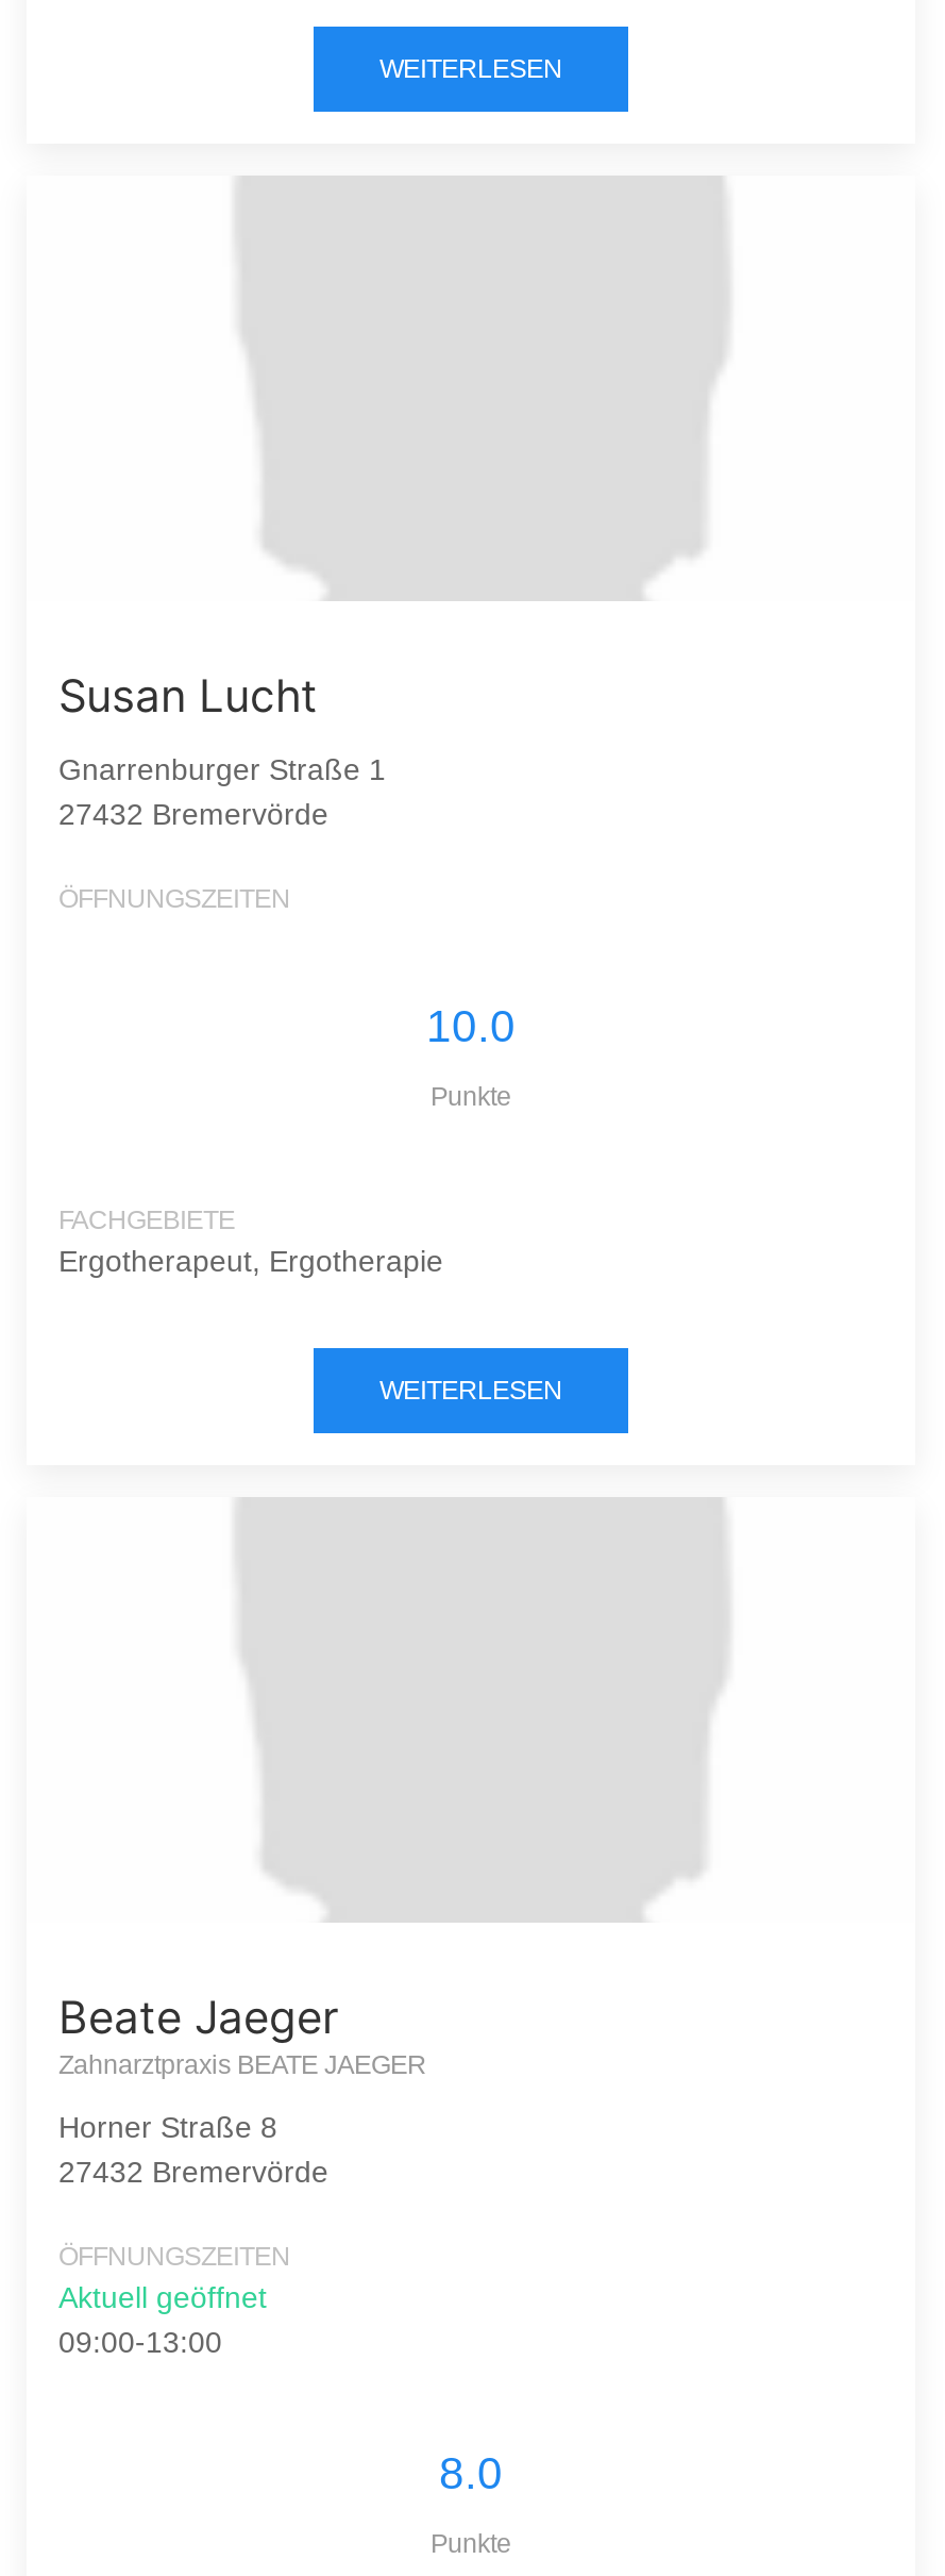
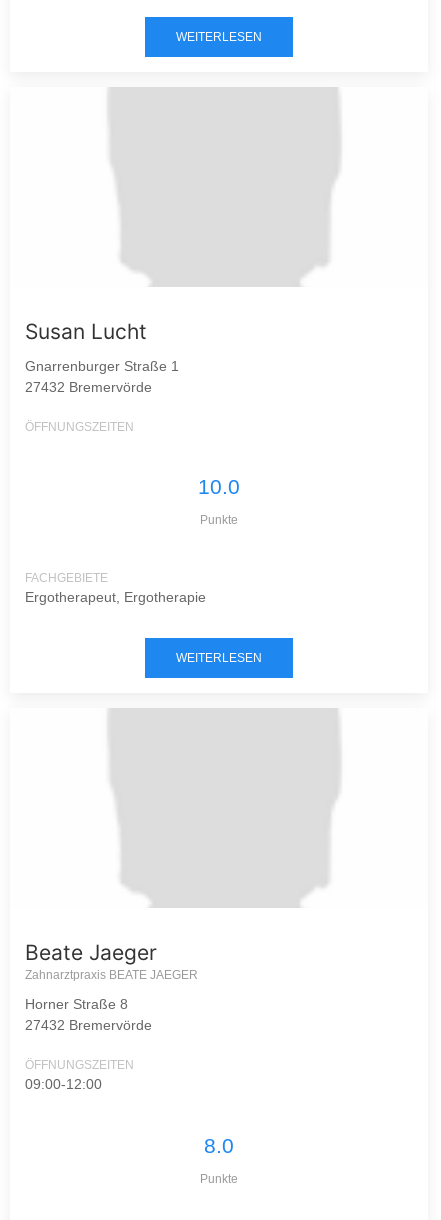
- Aktuell geöffnet
- 09:00-13:00
+ 09:00-12:00
